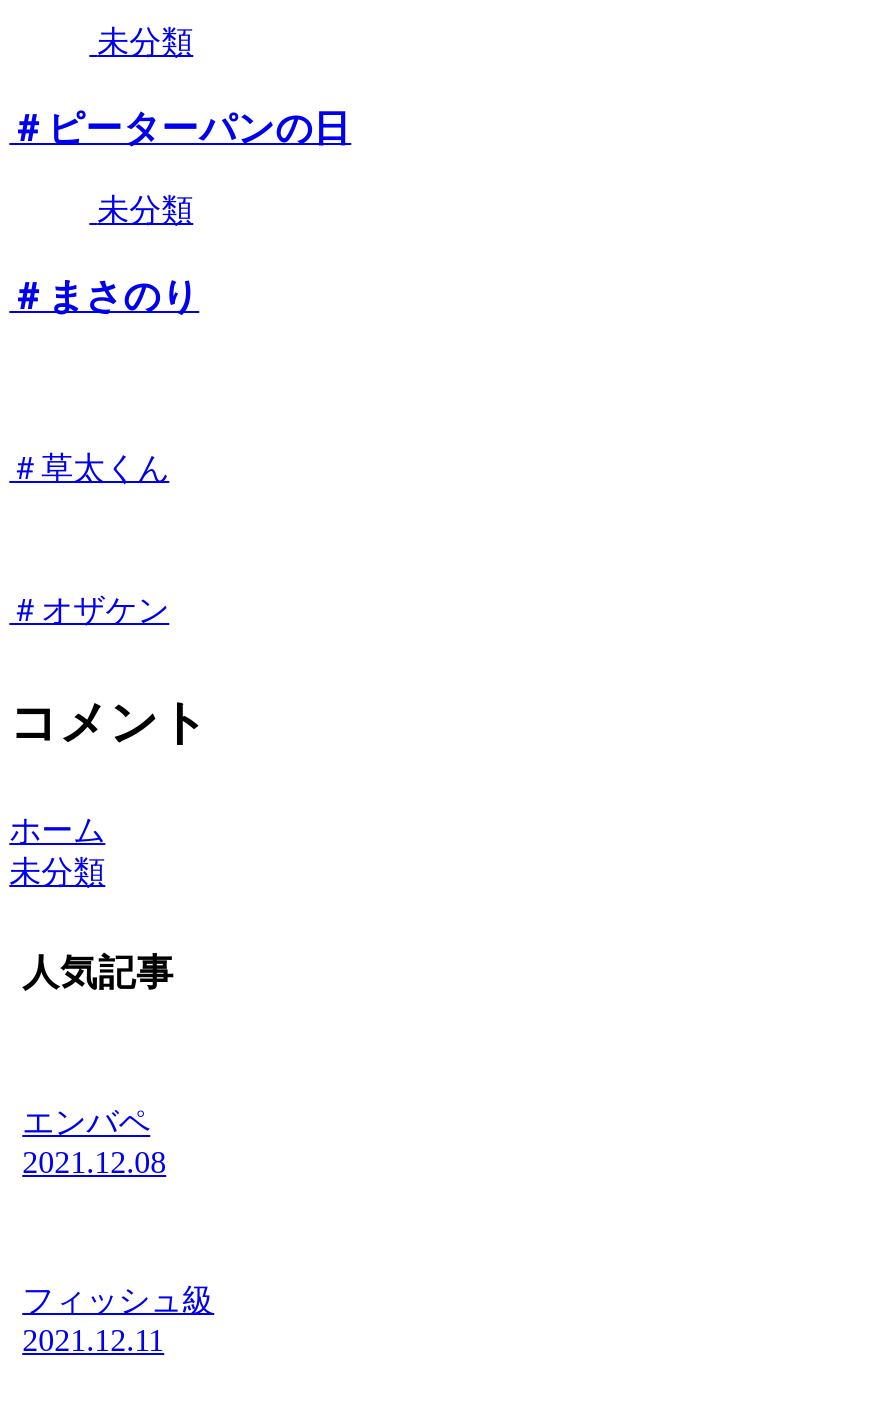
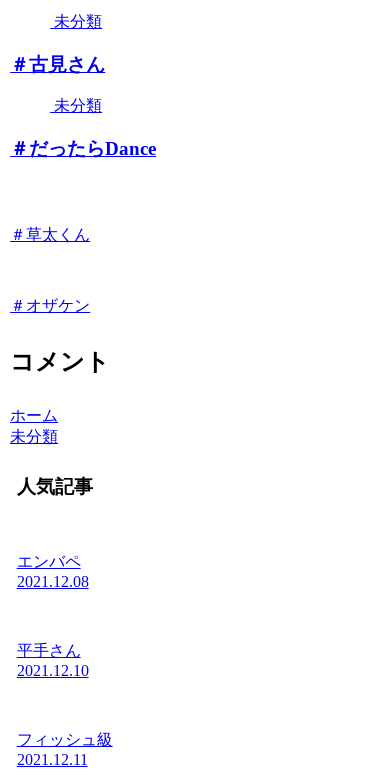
- ＃ピーターパンの日
+ ＃古見さん

- ＃まさのり
+ ＃だったらDance

+ 平手さん
+ 2021.12.10
